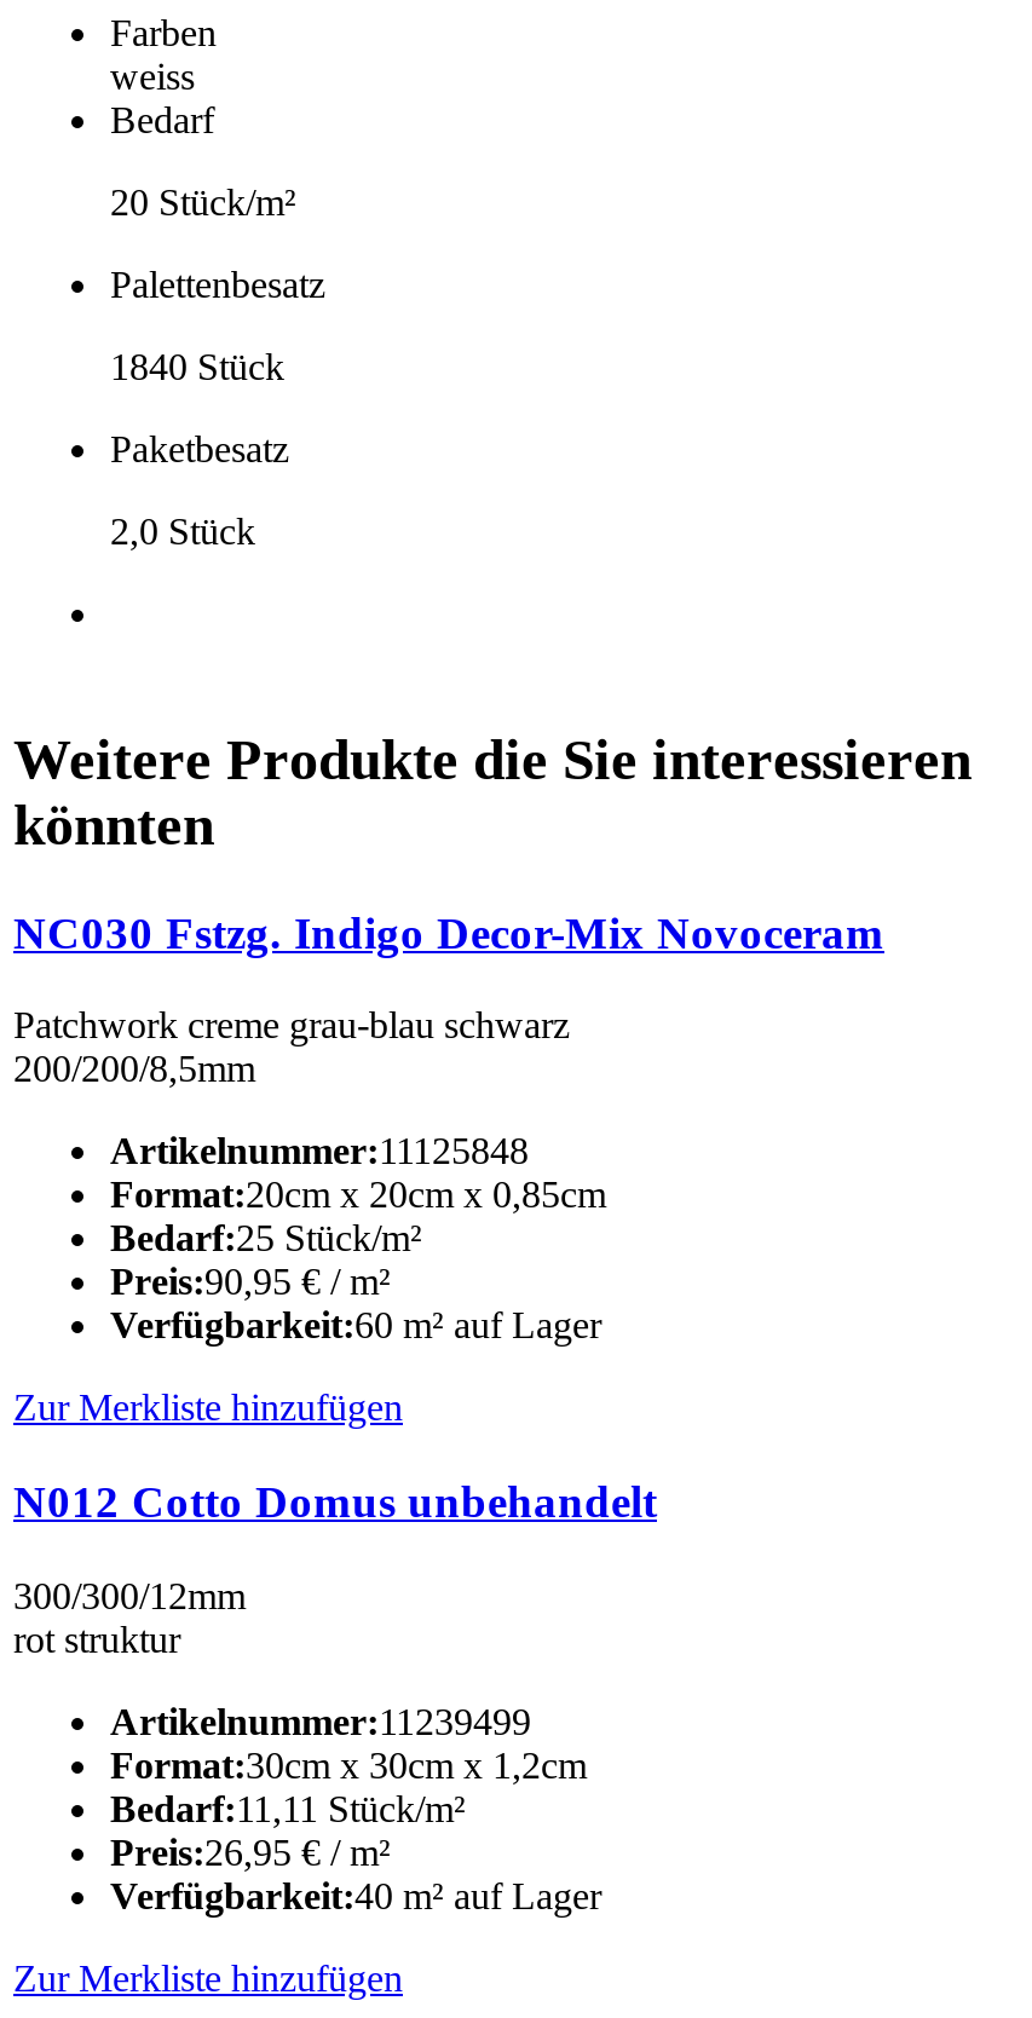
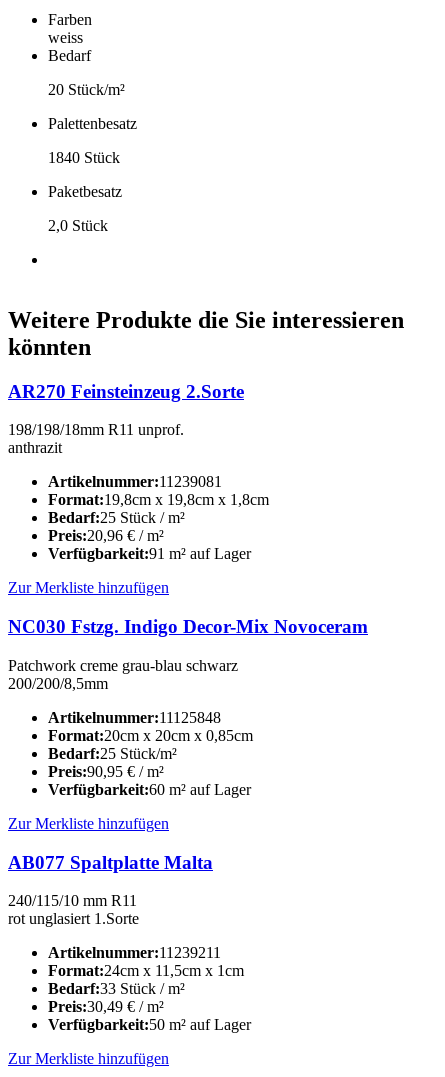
+ AR270 Feinsteinzeug 2.Sorte
+ 198/198/18mm R11 unprof.
+ anthrazit
+ Artikelnummer: 11239081
+ Format: 19,8cm x 19,8cm x 1,8cm
+ Bedarf:25 Stück / m²
+ Preis:20,96 €/ m²
+ Verfügbarkeit:91 m² auf Lager
+ Zur Merkliste hinzufügen

- N012 Cotto Domus unbehandelt
+ AB077 Spaltplatte Malta

- 300/300/12mm
- rot struktur
+ 240/115/10 mm R11
+ rot unglasiert 1.Sorte

- Artikelnummer:11239499
- Format:30cm x 30cm x 1,2cm
- Bedarf:11,11 Stück/m²
- Preis:26,95 €/ m²
- Verfügbarkeit:40 m² auf Lager
+ Artikelnummer:11239211
+ Format:24cm x 11,5cm x 1cm
+ Bedarf:33 Stück / m²
+ Preis:30,49 €/ m²
+ Verfügbarkeit:50 m² auf Lager
